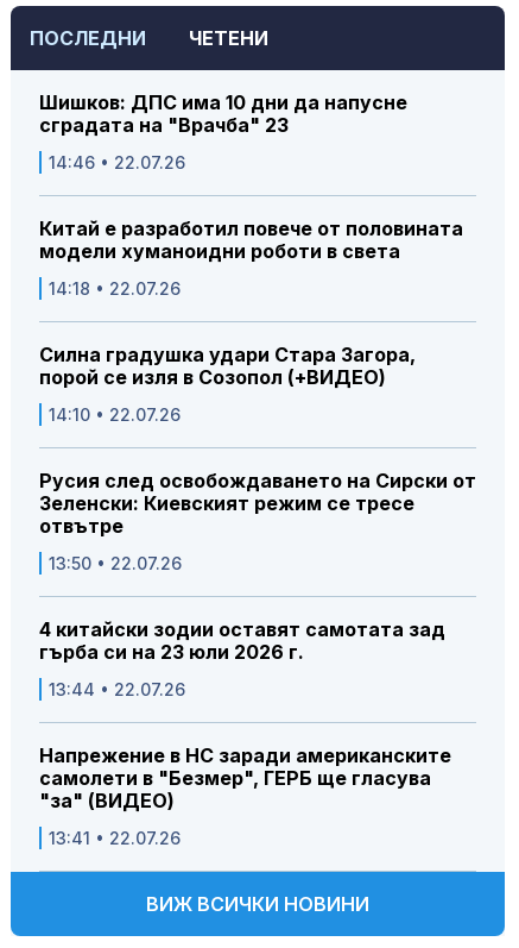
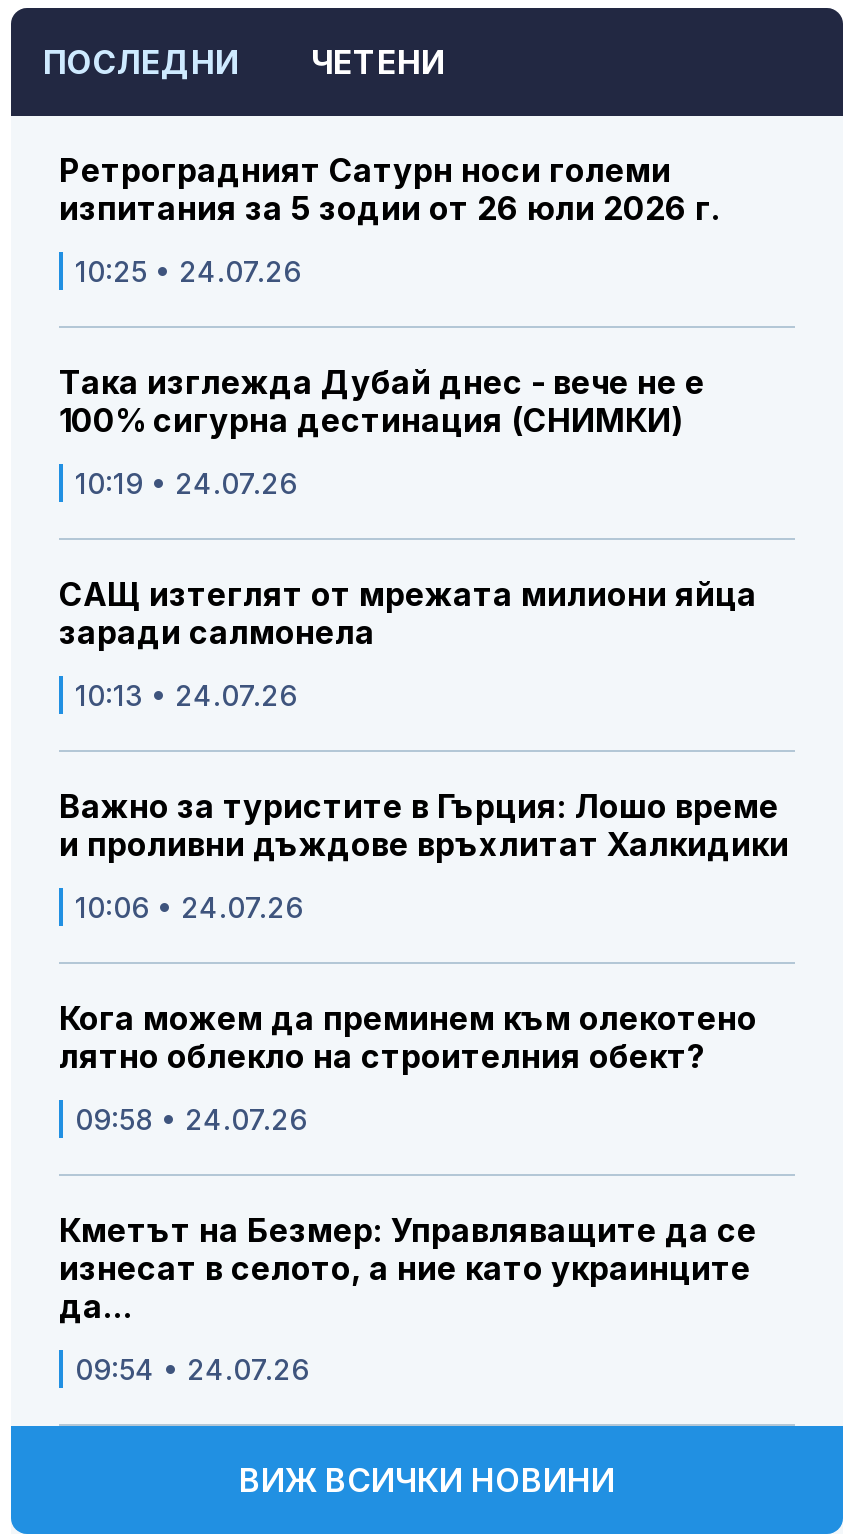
- Шишков: ДПС има 10 дни да напусне
- сградата на "Врачба" 23
+ Ретроградният Сатурн носи големи
+ изпитания за 5 зодии от 26 юли 2026 г.

- 14:46 • 22.07.26
+ 10:25 • 24.07.26

- Китай е разработил повече от половината
- модели хуманоидни роботи в света
+ Така изглежда Дубай днес - вече не е
+ 100% сигурна дестинация (СНИМКИ)

- 14:18 • 22.07.26
+ 10:19 • 24.07.26

- Силна градушка удари Стара Загора,
- порой се изля в Созопол (+ВИДЕО)
+ САЩ изтеглят от мрежата милиони яйца
+ заради салмонела

- 14:10 • 22.07.26
+ 10:13 • 24.07.26

- Русия след освобождаването на Сирски от
- Зеленски: Киевският режим се тресе
- отвътре
+ Важно за туристите в Гърция: Лошо време
+ и проливни дъждове връхлитат Халкидики

- 13:50 • 22.07.26
+ 10:06 • 24.07.26

- 4 китайски зодии оставят самотата зад
- гърба си на 23 юли 2026 г.
+ Кога можем да преминем към олекотено
+ лятно облекло на строителния обект?

- 13:44 • 22.07.26
+ 09:58 • 24.07.26

- Напрежение в НС заради американските
- самолети в "Безмер", ГЕРБ ще гласува
- "за" (ВИДЕО)
+ Кметът на Безмер: Управляващите да се
+ изнесат в селото, а ние като украинците
+ да...

- 13:41 • 22.07.26
+ 09:54 • 24.07.26
